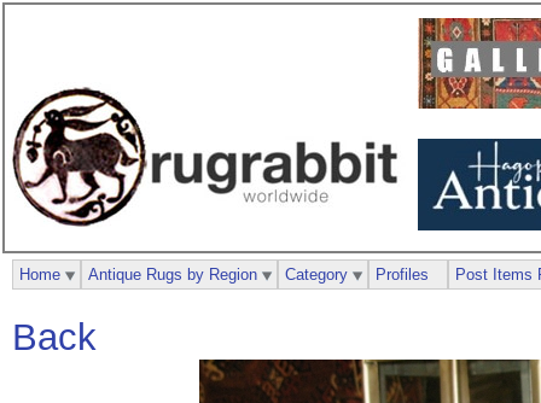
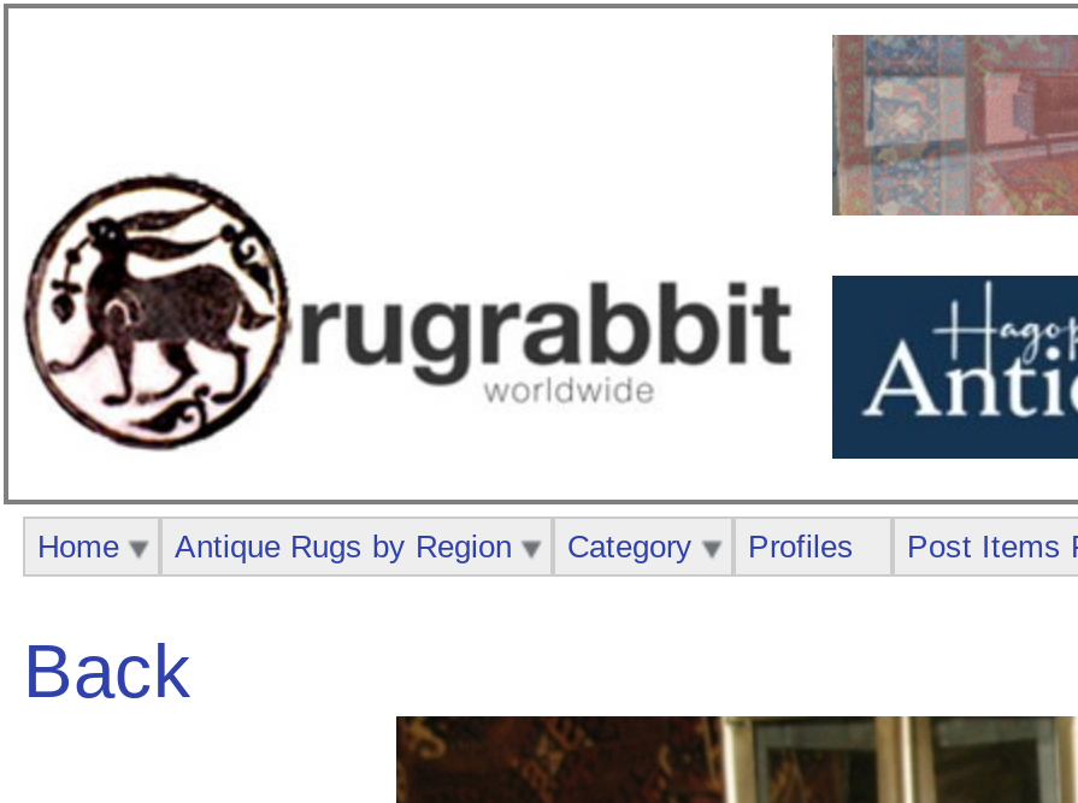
- [image]
+ [image]
